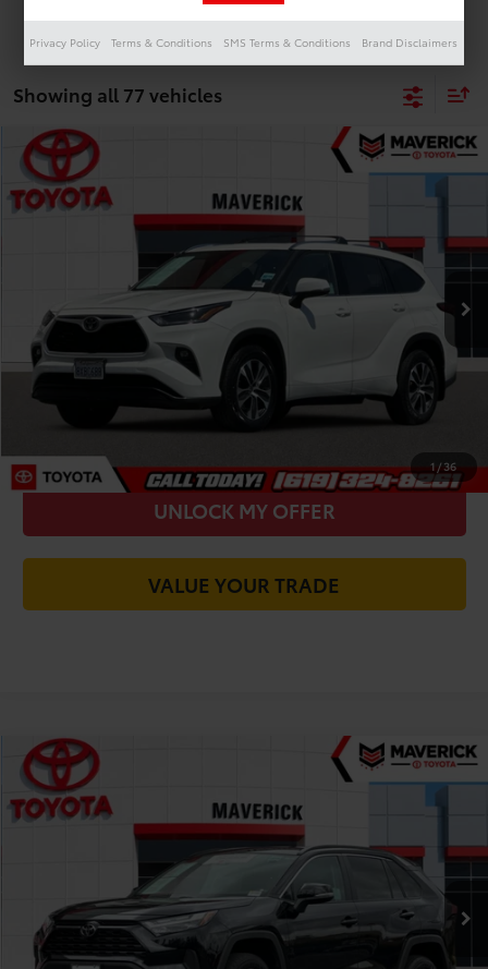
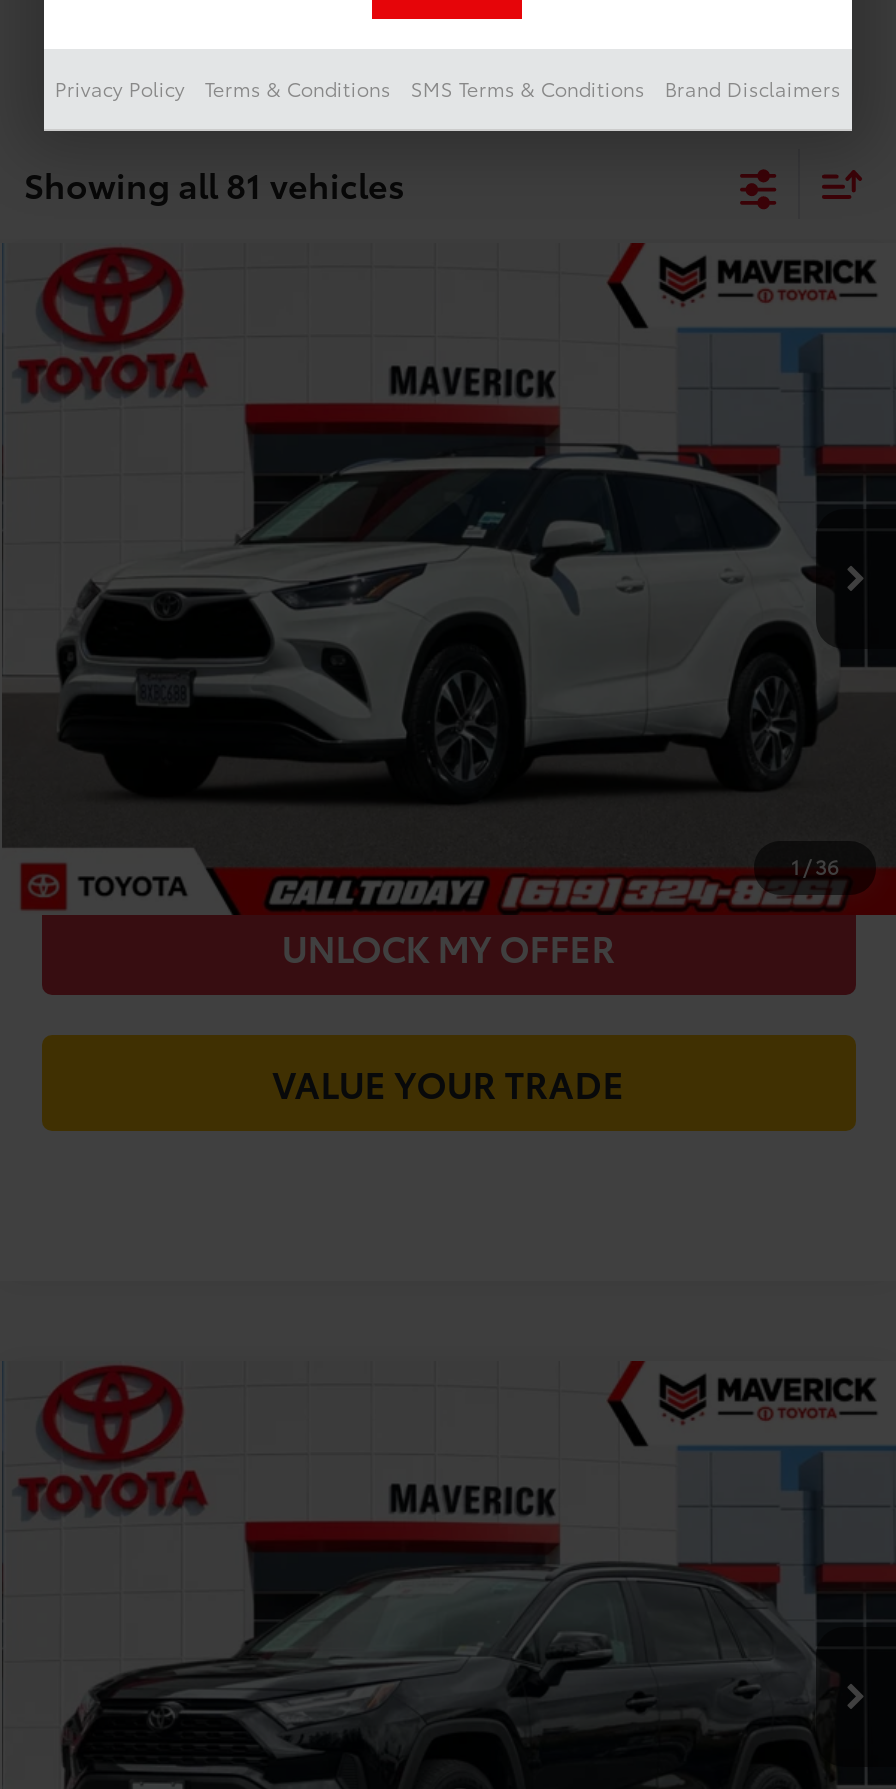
- Showing all 77 vehicles
+ Showing all 81 vehicles
